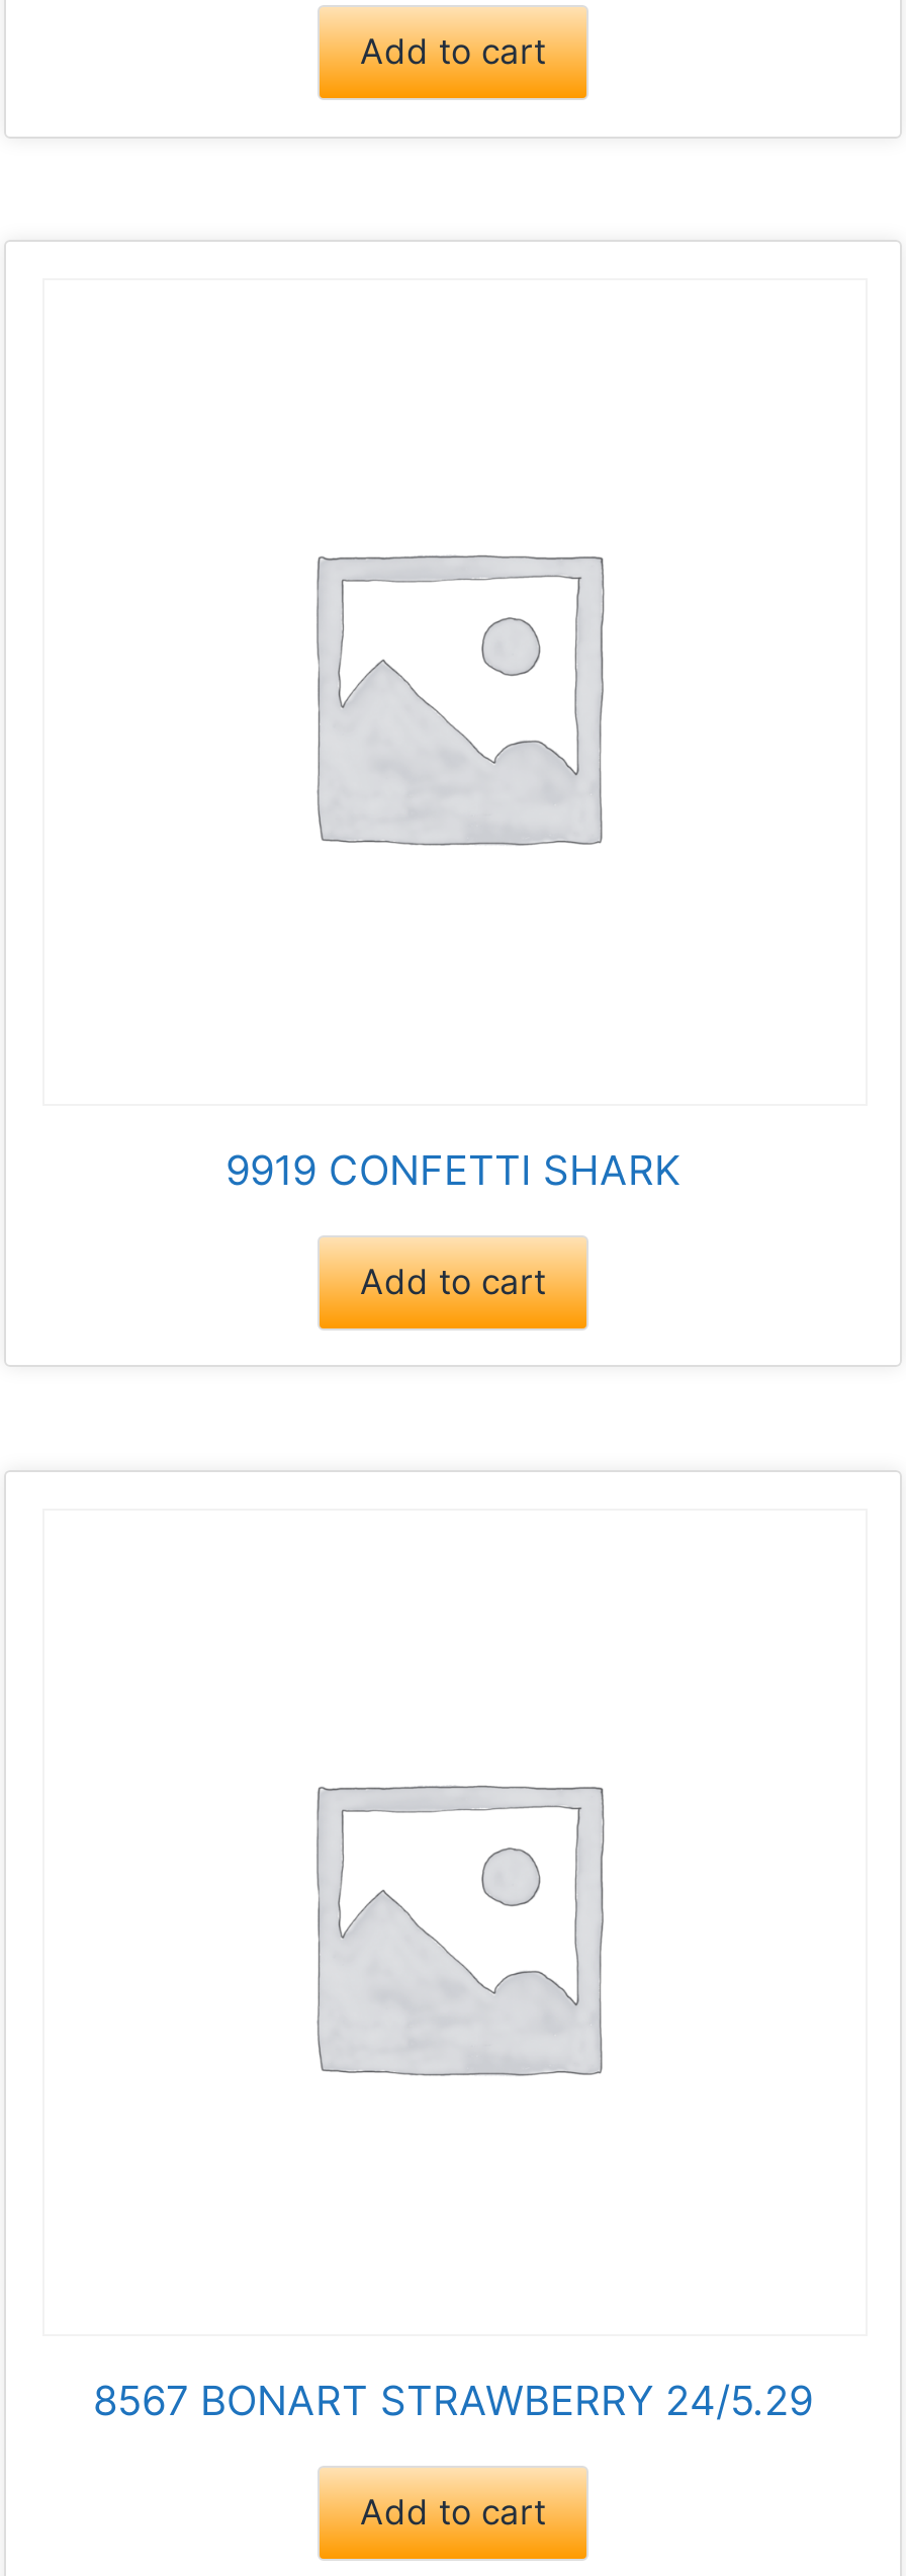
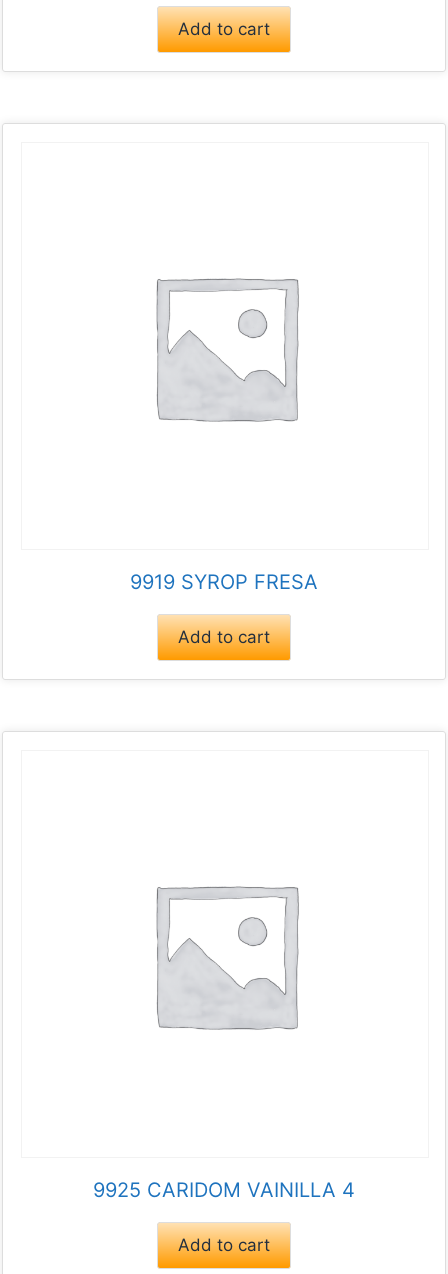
- 9919 CONFETTI SHARK
+ 9919 SYROP FRESA

- 8567 BONART STRAWBERRY 24/5.29
+ 9925 CARIDOM VAINILLA 4
